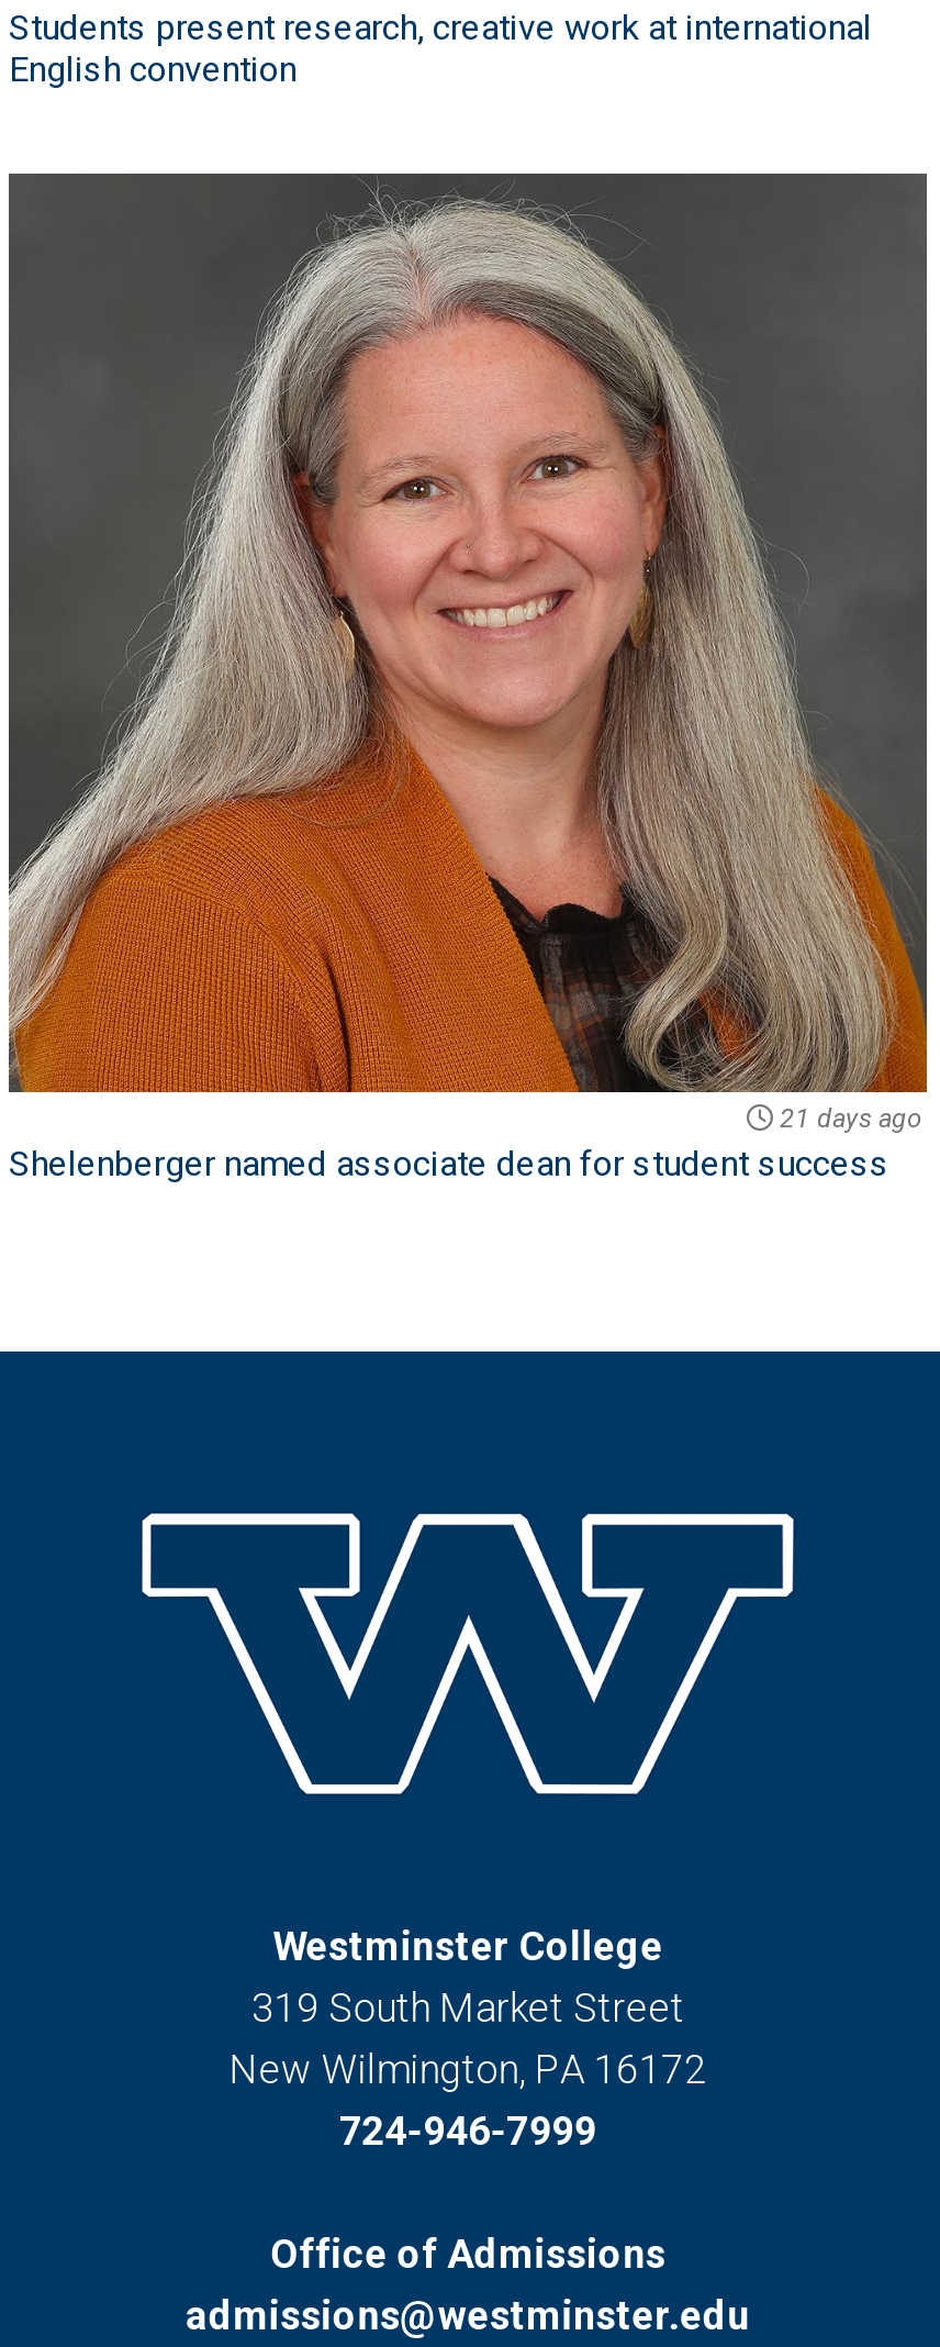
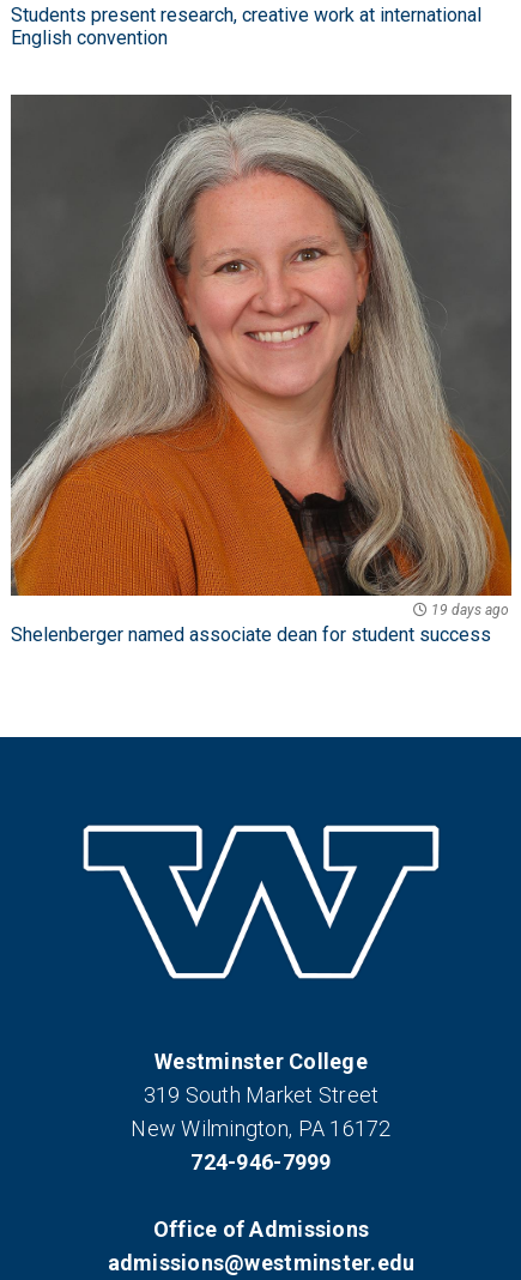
- 21 days ago
+ 19 days ago
